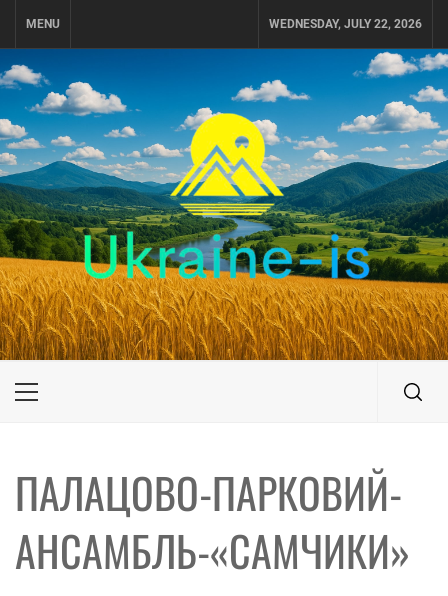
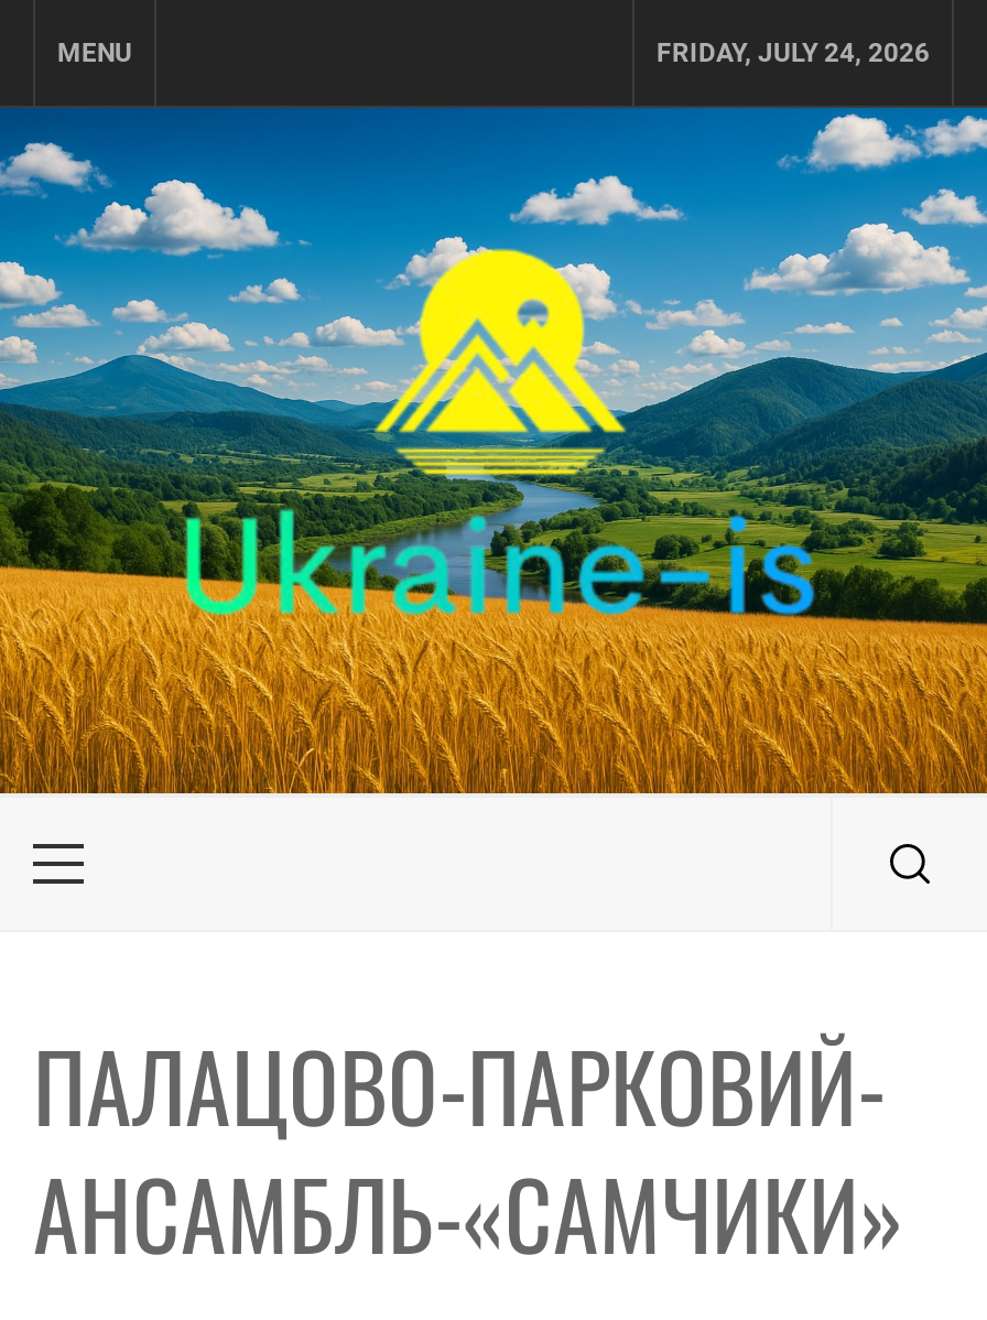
- WEDNESDAY, JULY 22, 2026
+ FRIDAY, JULY 24, 2026
